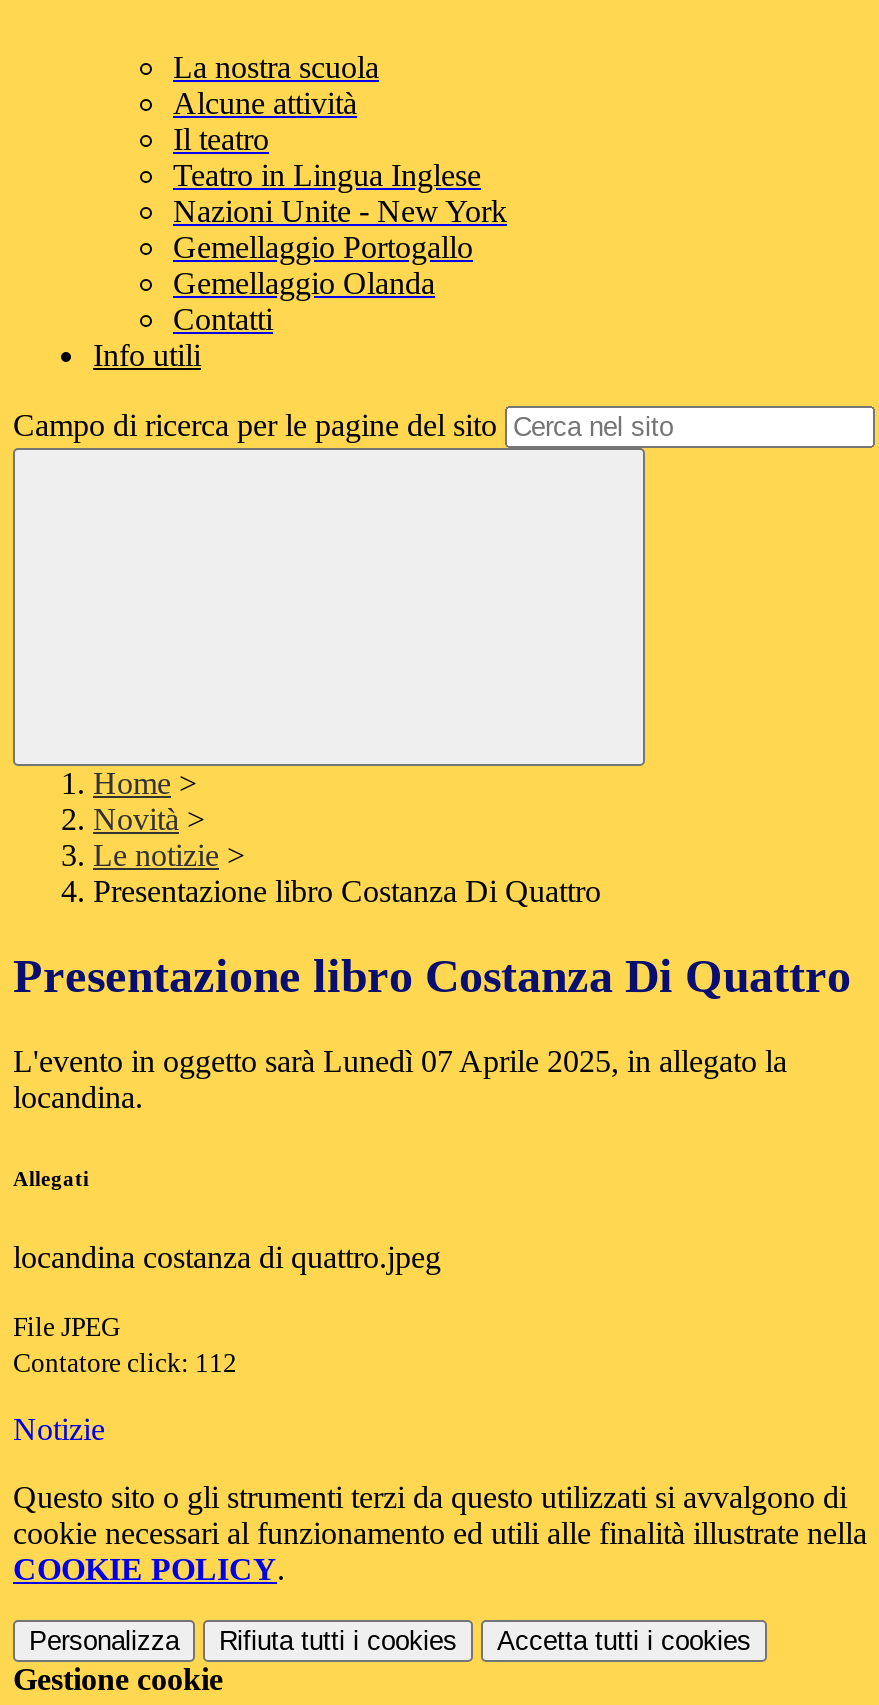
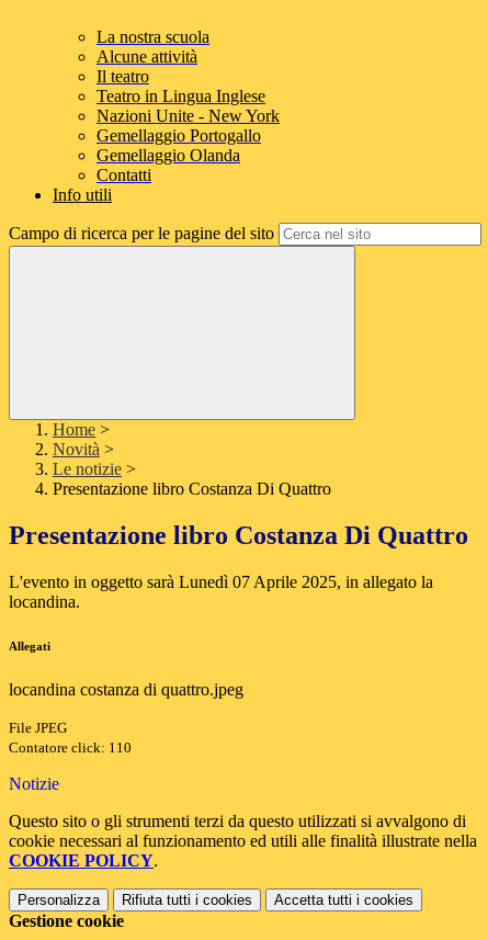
- Contatore click: 112
+ Contatore click: 110
